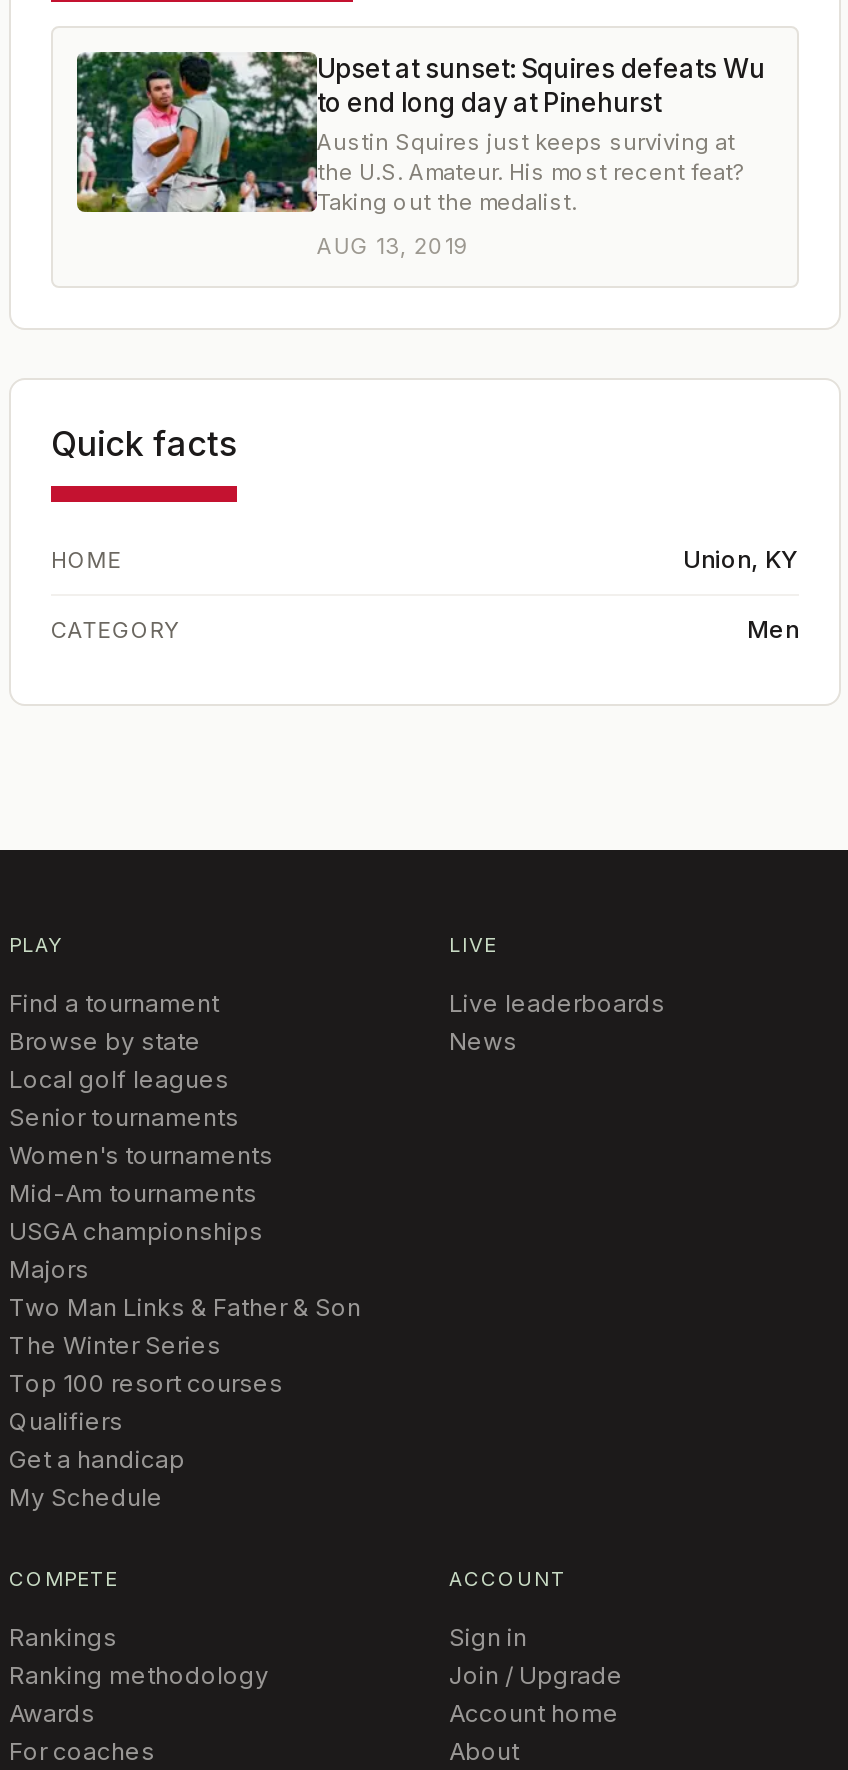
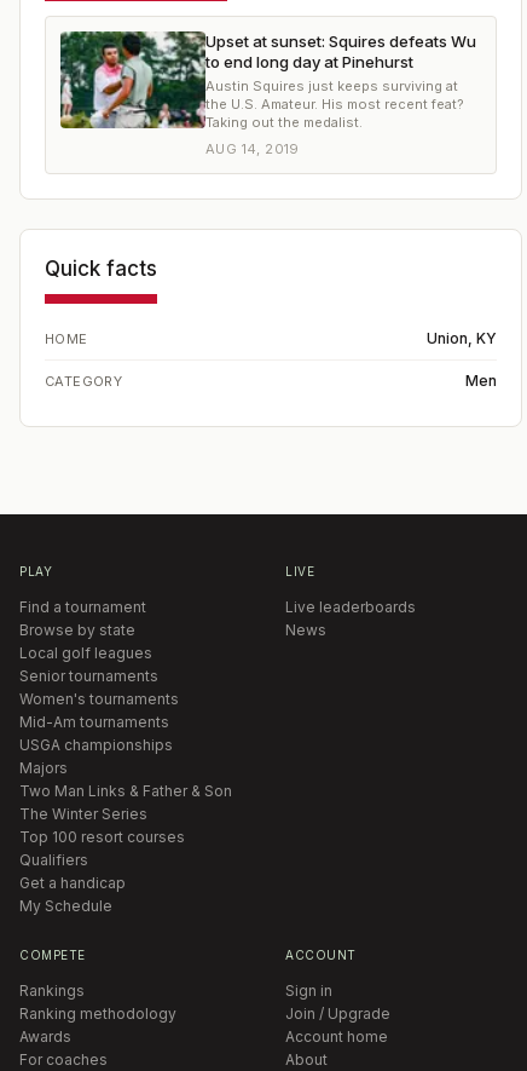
- AUG 13, 2019
+ AUG 14, 2019
